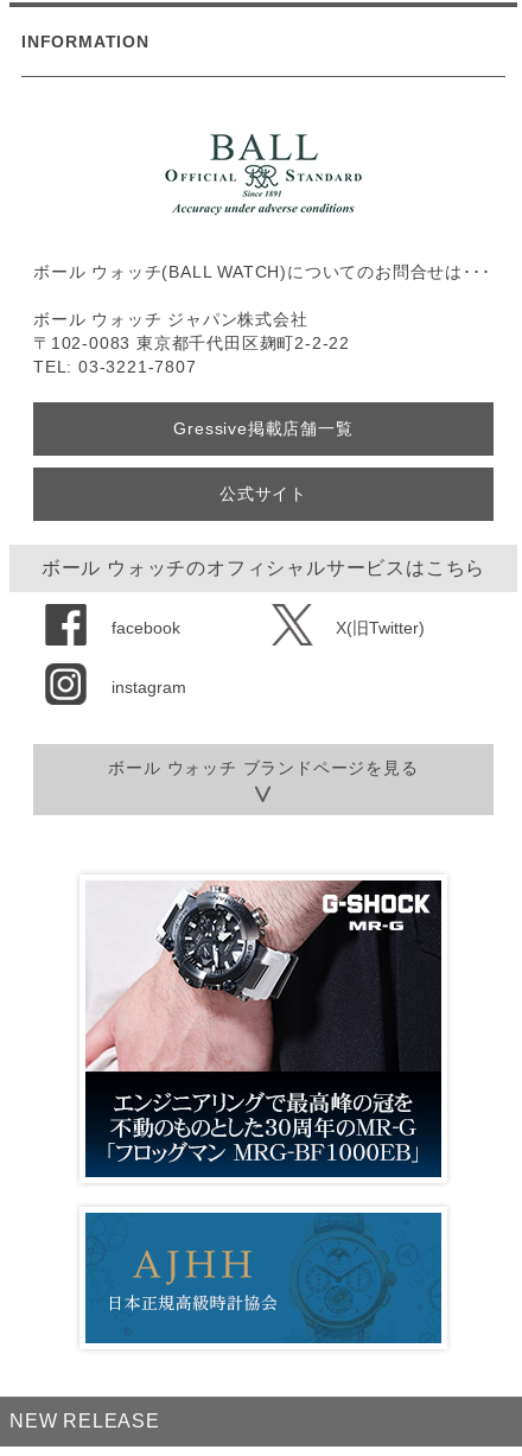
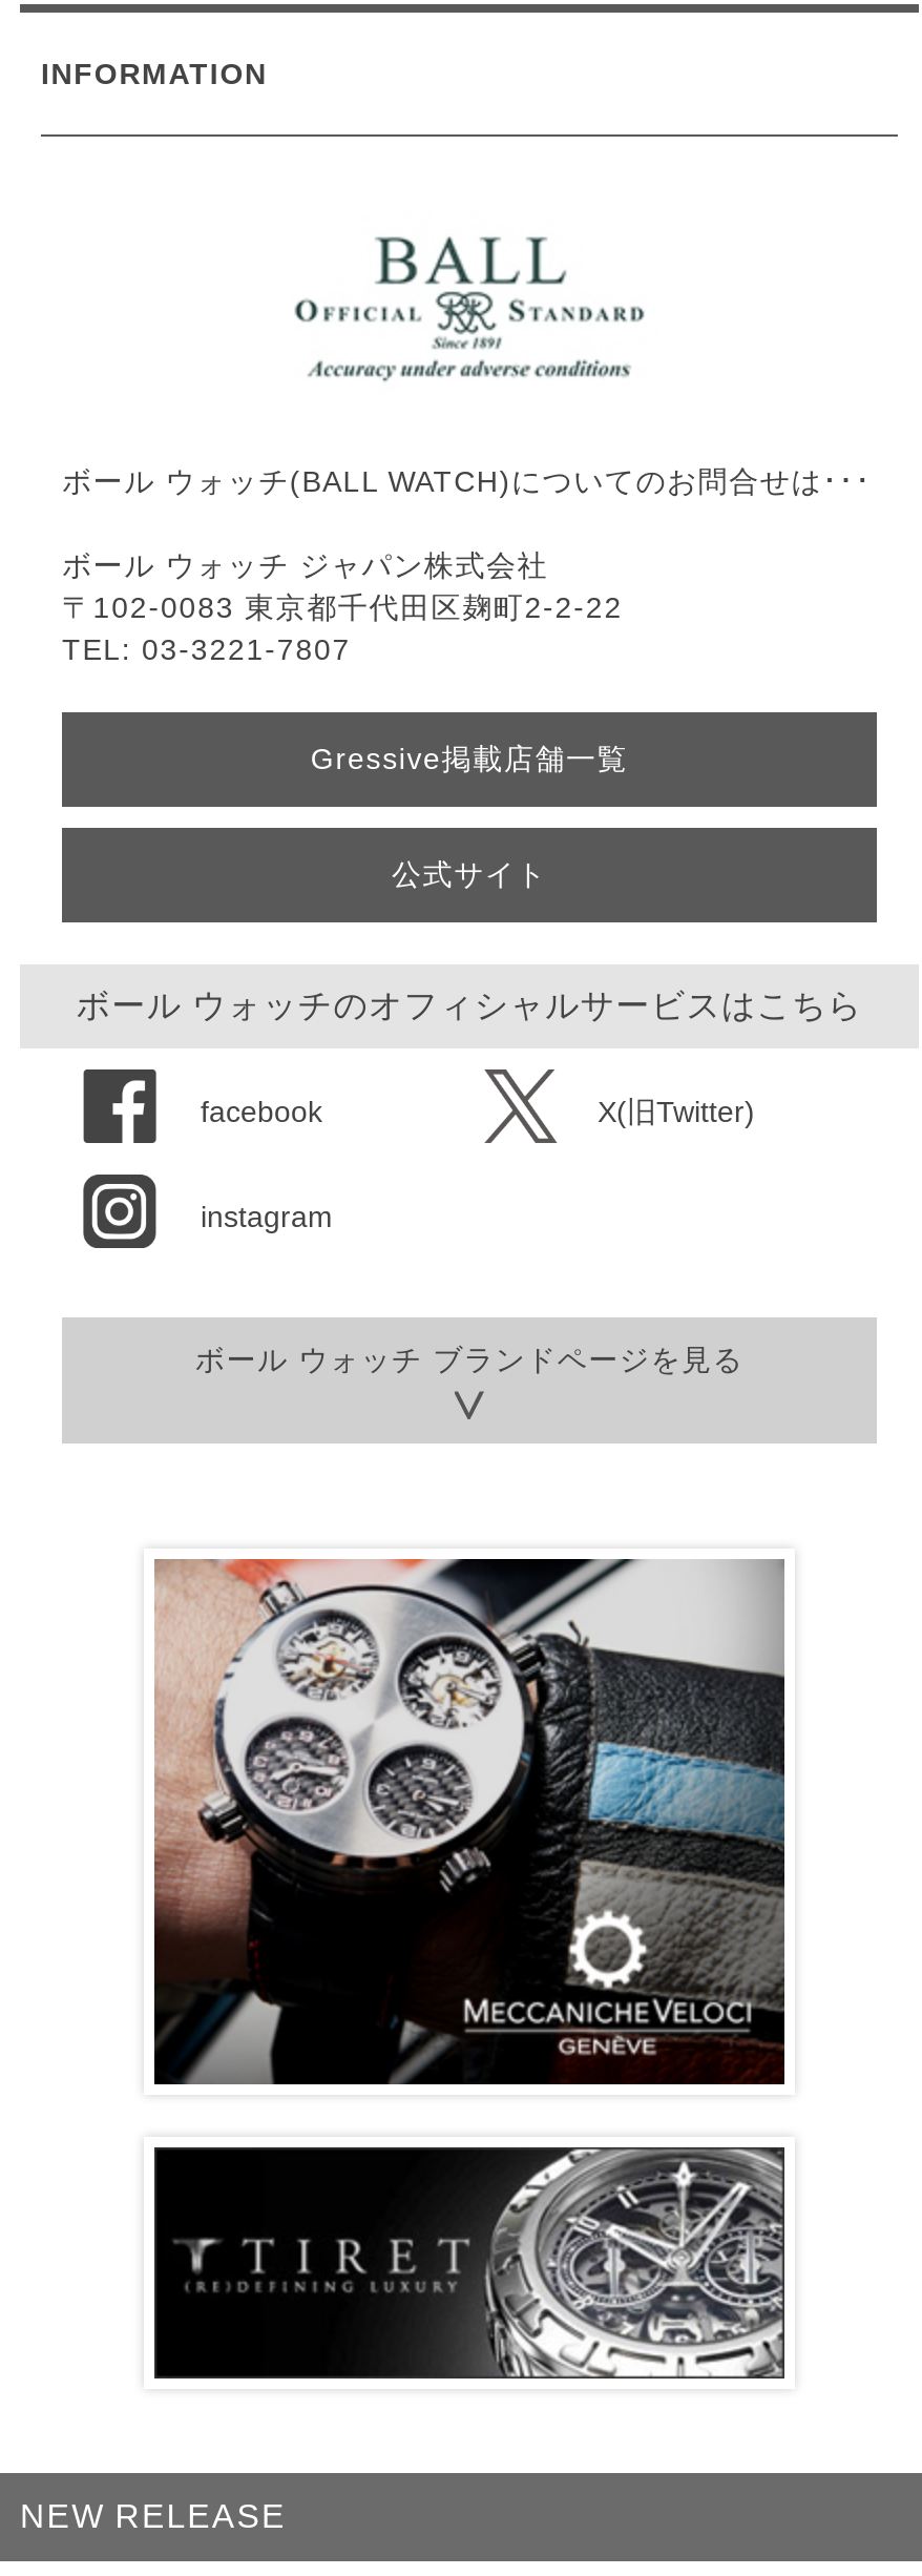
- [image]
+ [image]

- [image]
+ [image]
